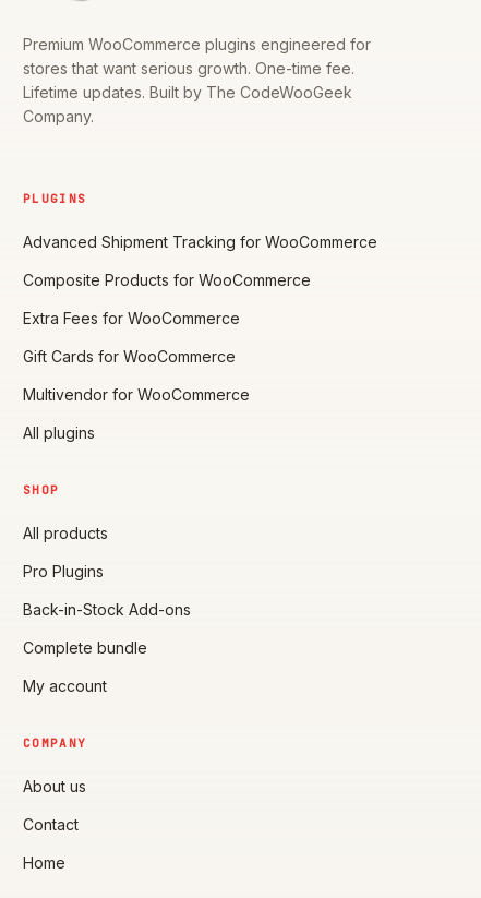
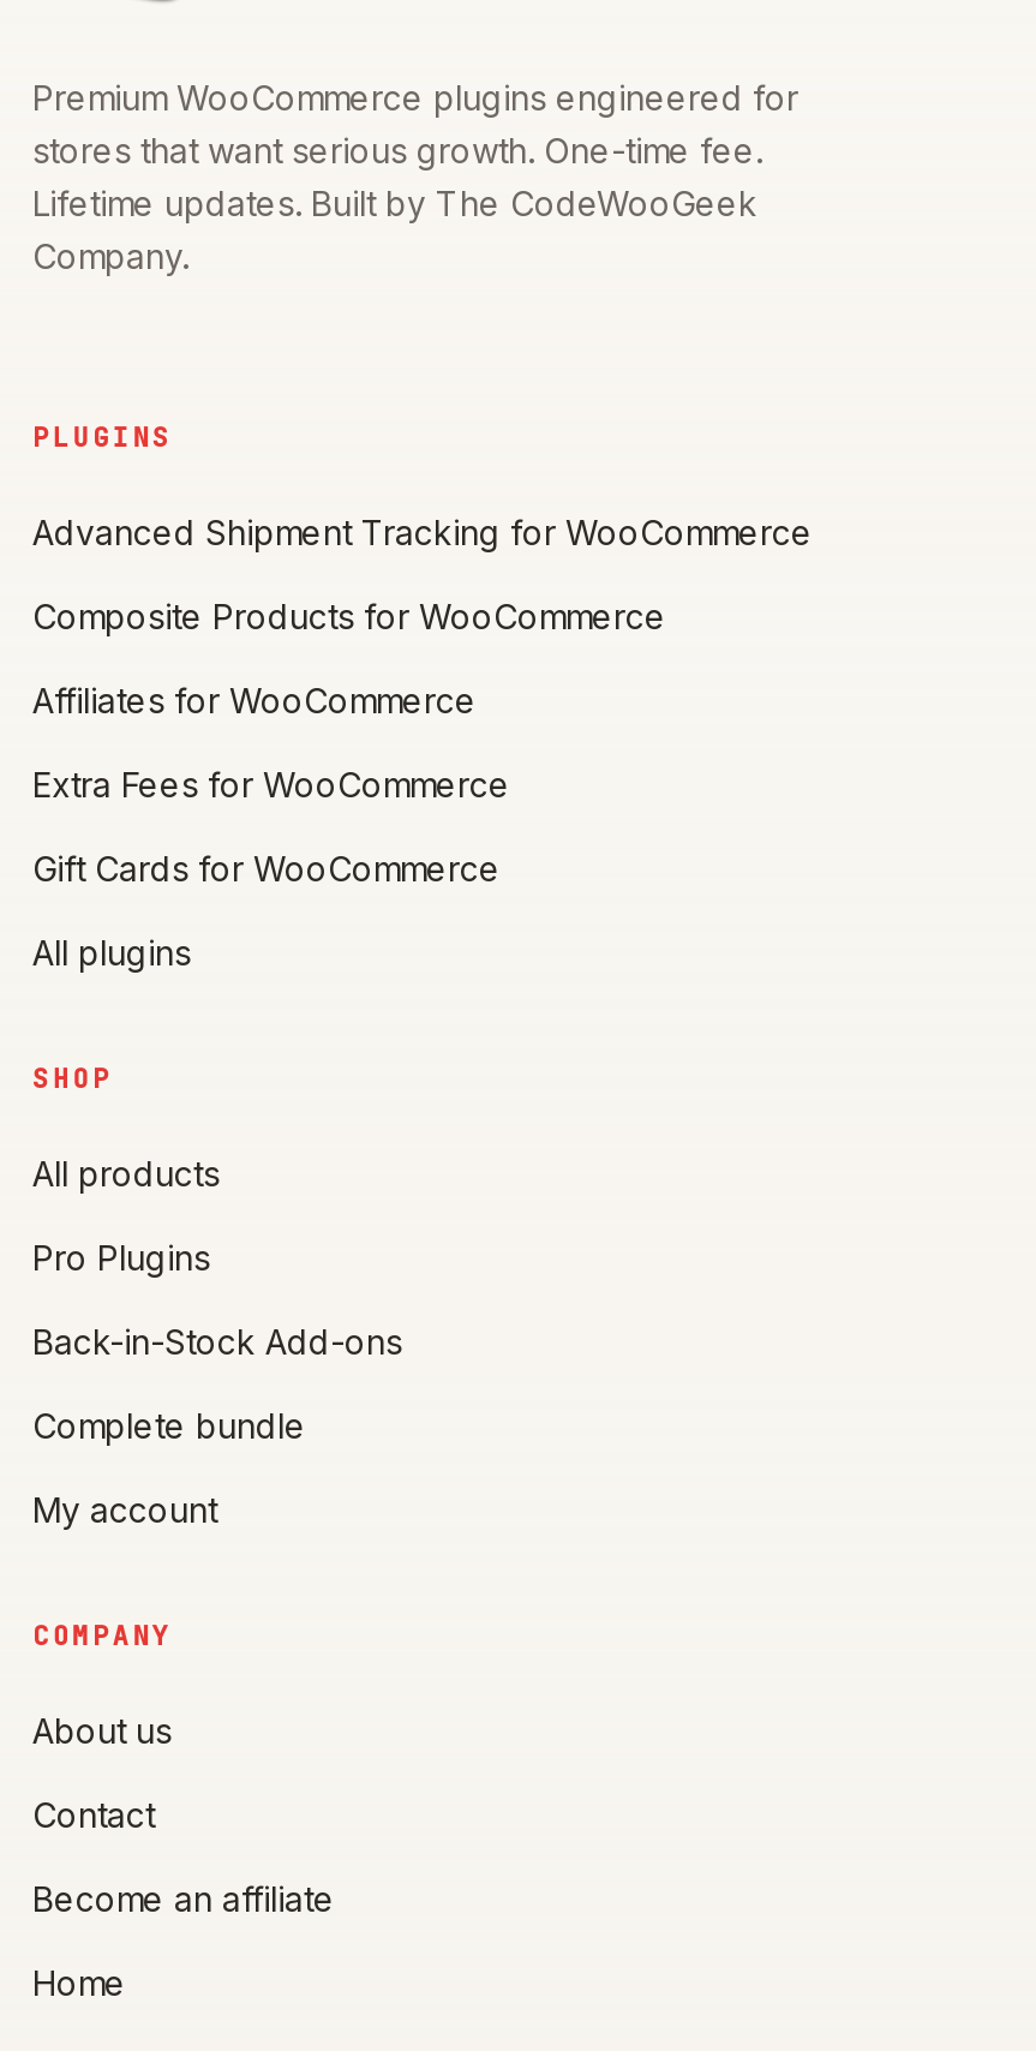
+ Affiliates for WooCommerce

- Multivendor for WooCommerce

+ Become an affiliate
